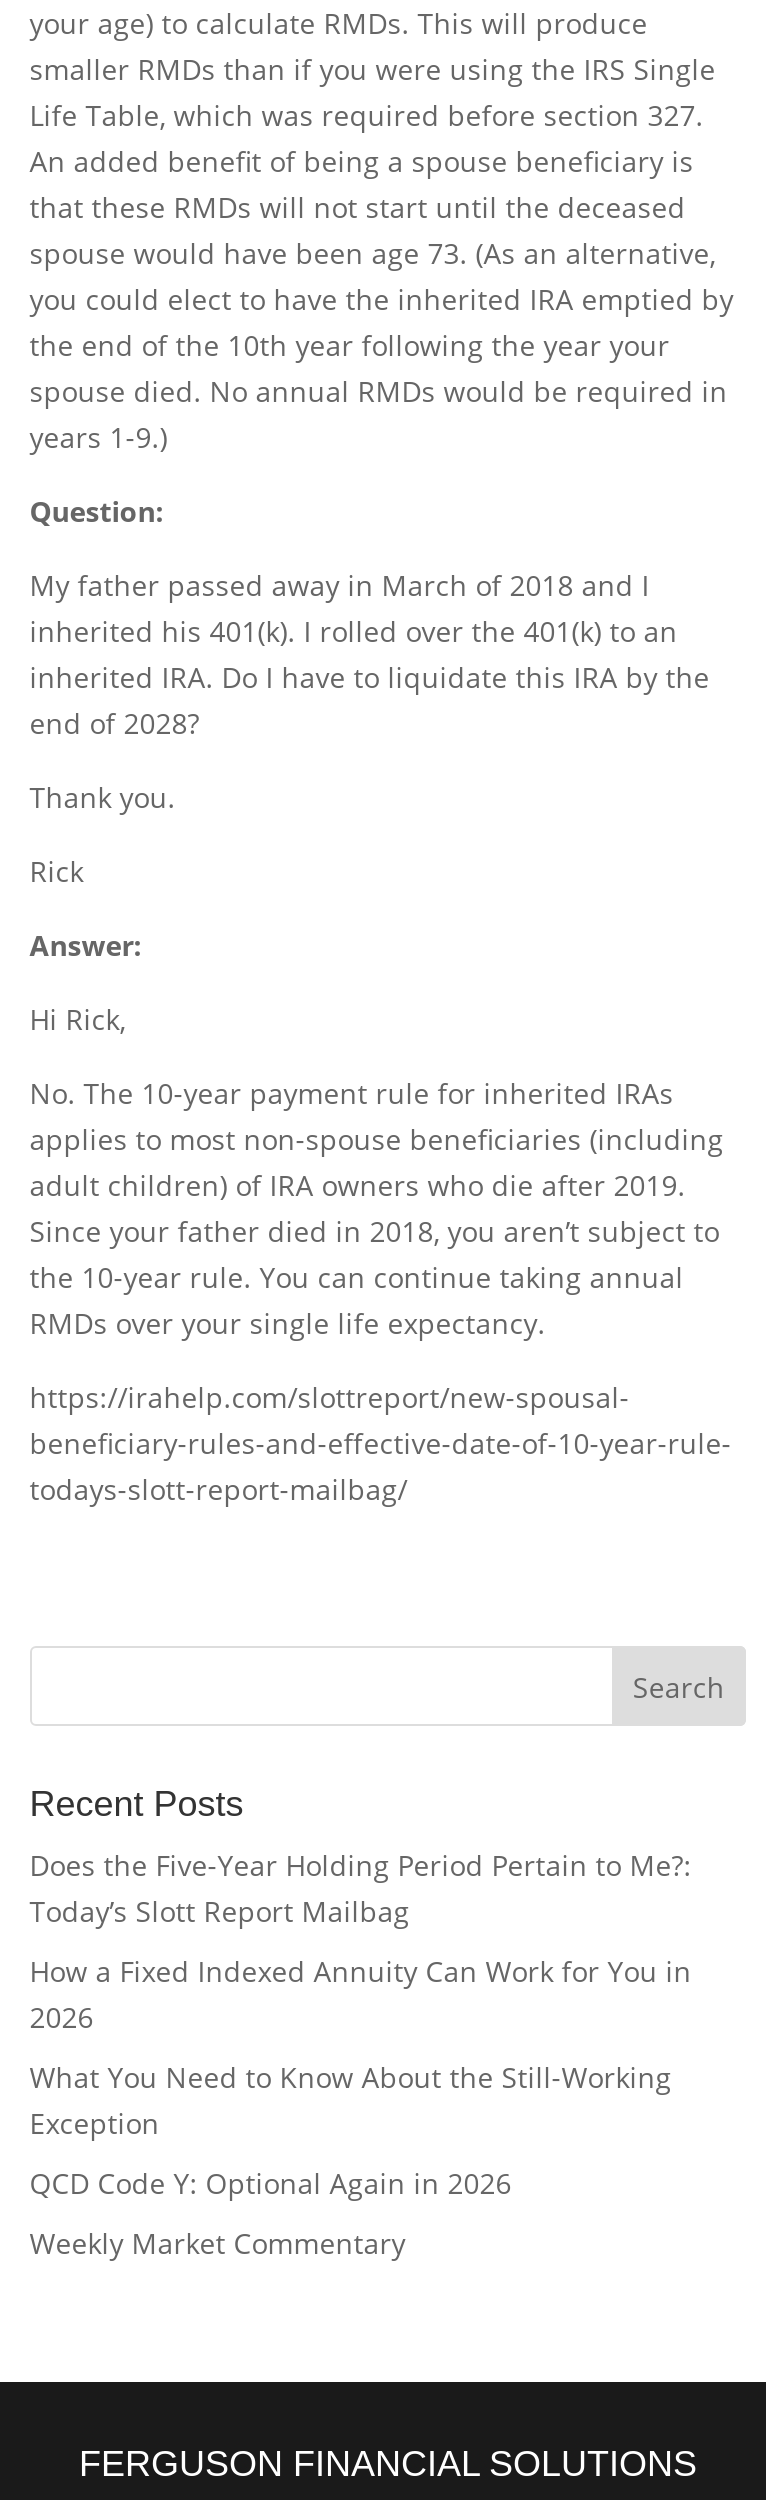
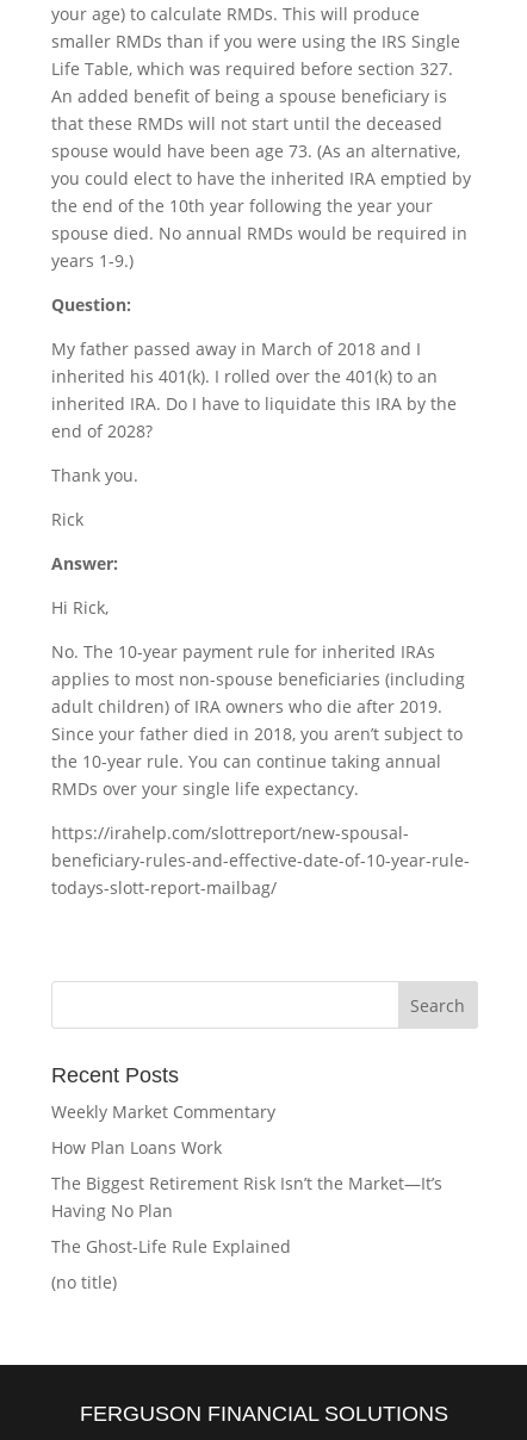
- Does the Five-Year Holding Period Pertain to Me?:
- Today’s Slott Report Mailbag
- How a Fixed Indexed Annuity Can Work for You in
- 2026
- What You Need to Know About the Still-Working
- Exception
- QCD Code Y: Optional Again in 2026

moved up: Weekly Market Commentary

+ How Plan Loans Work
+ The Biggest Retirement Risk Isn’t the Market—It’s
+ Having No Plan
+ The Ghost-Life Rule Explained
+ (no title)
